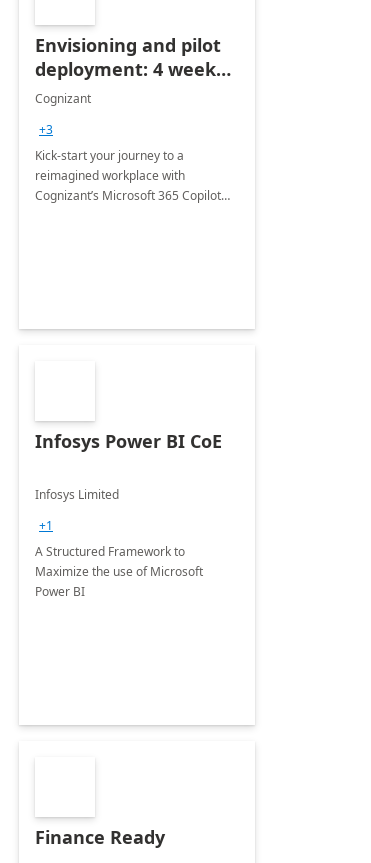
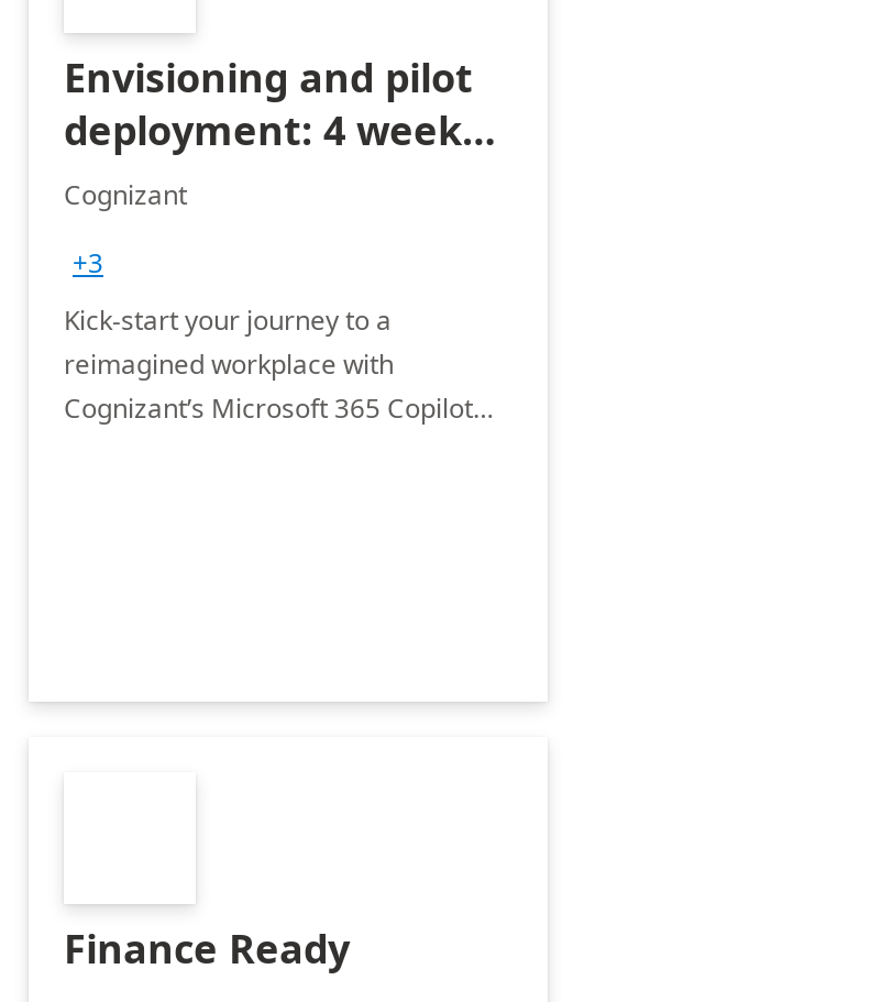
- Infosys Power BI CoE
- Infosys Limited
- +1
- A Structured Framework to
- Maximize the use of Microsoft
- Power BI
